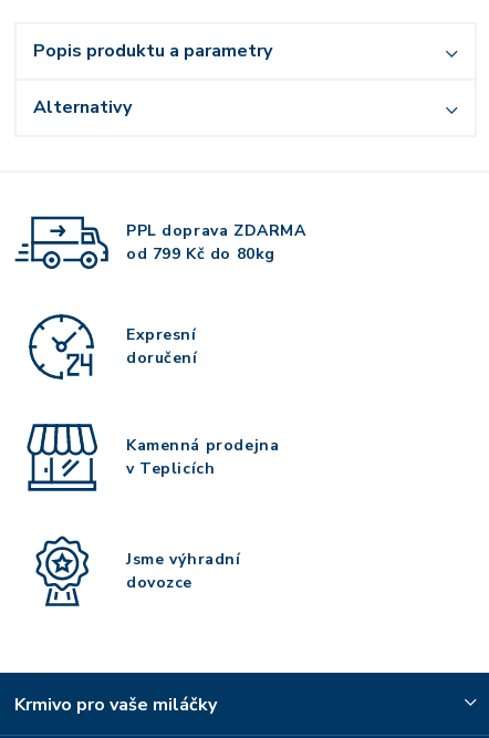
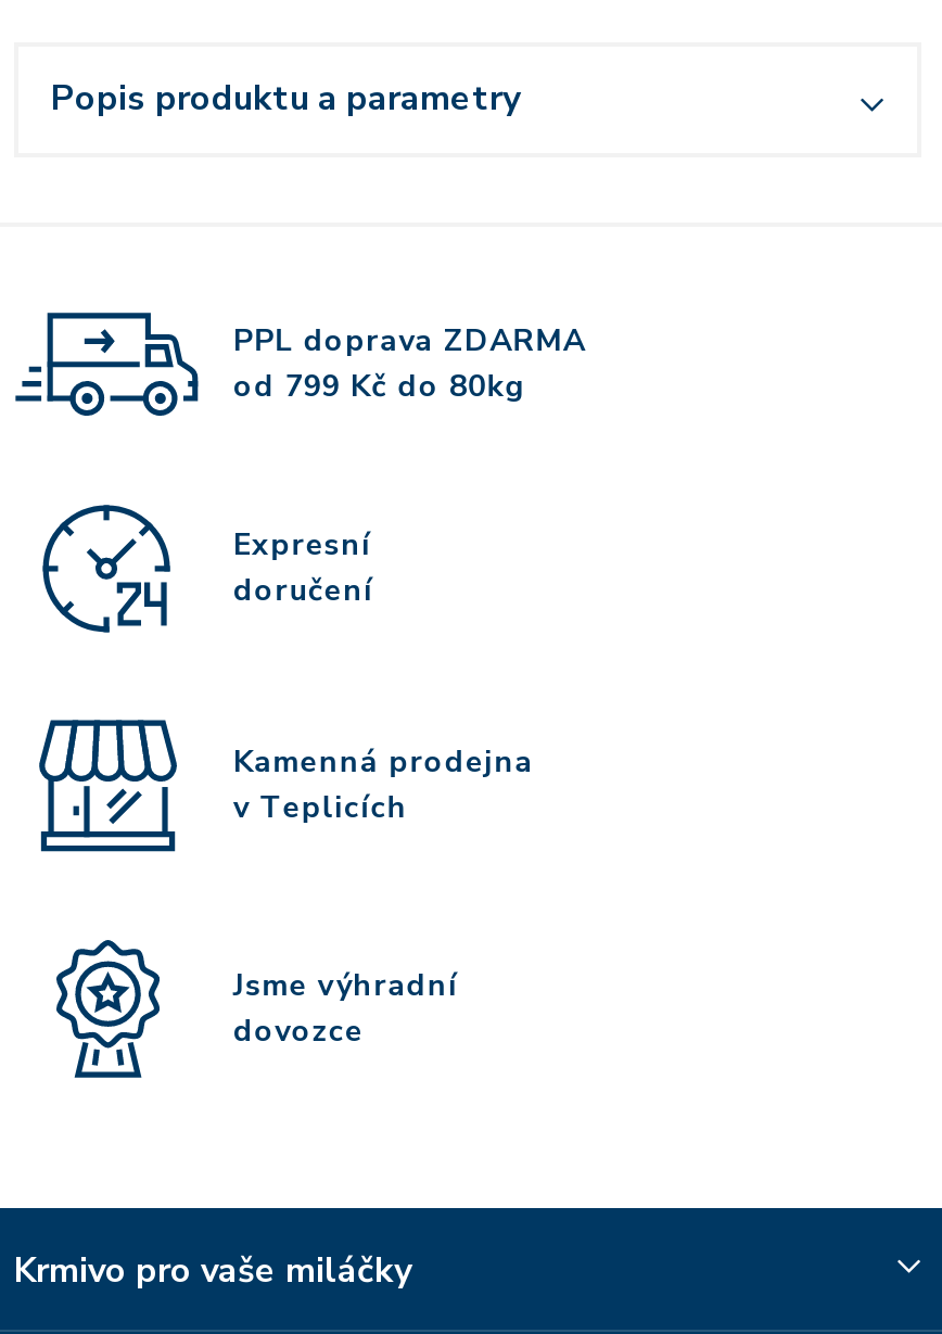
- Alternativy
